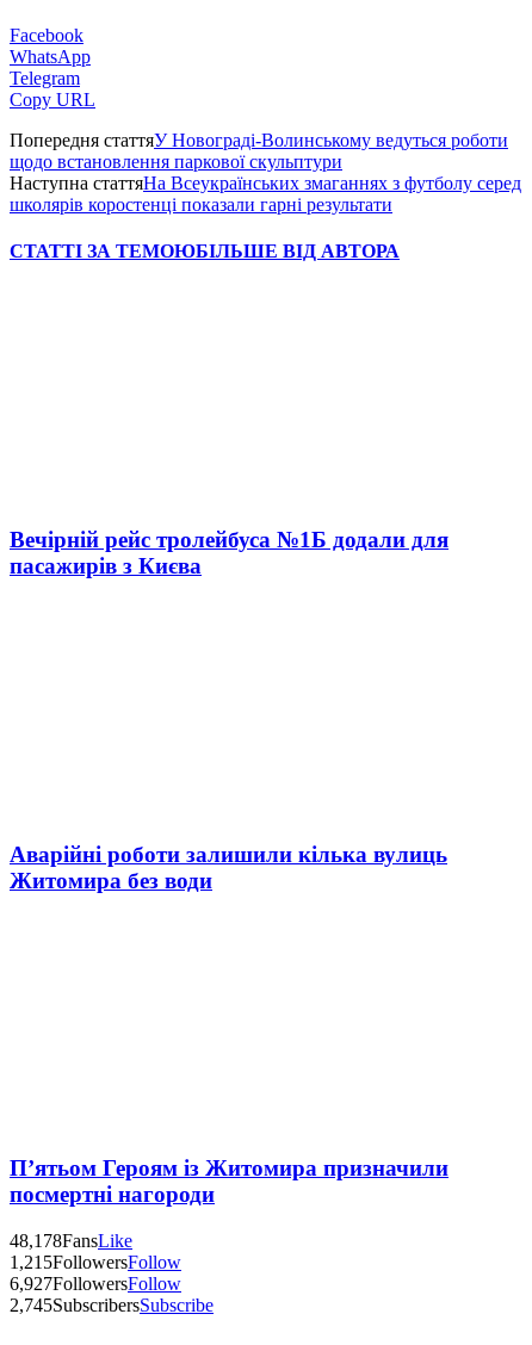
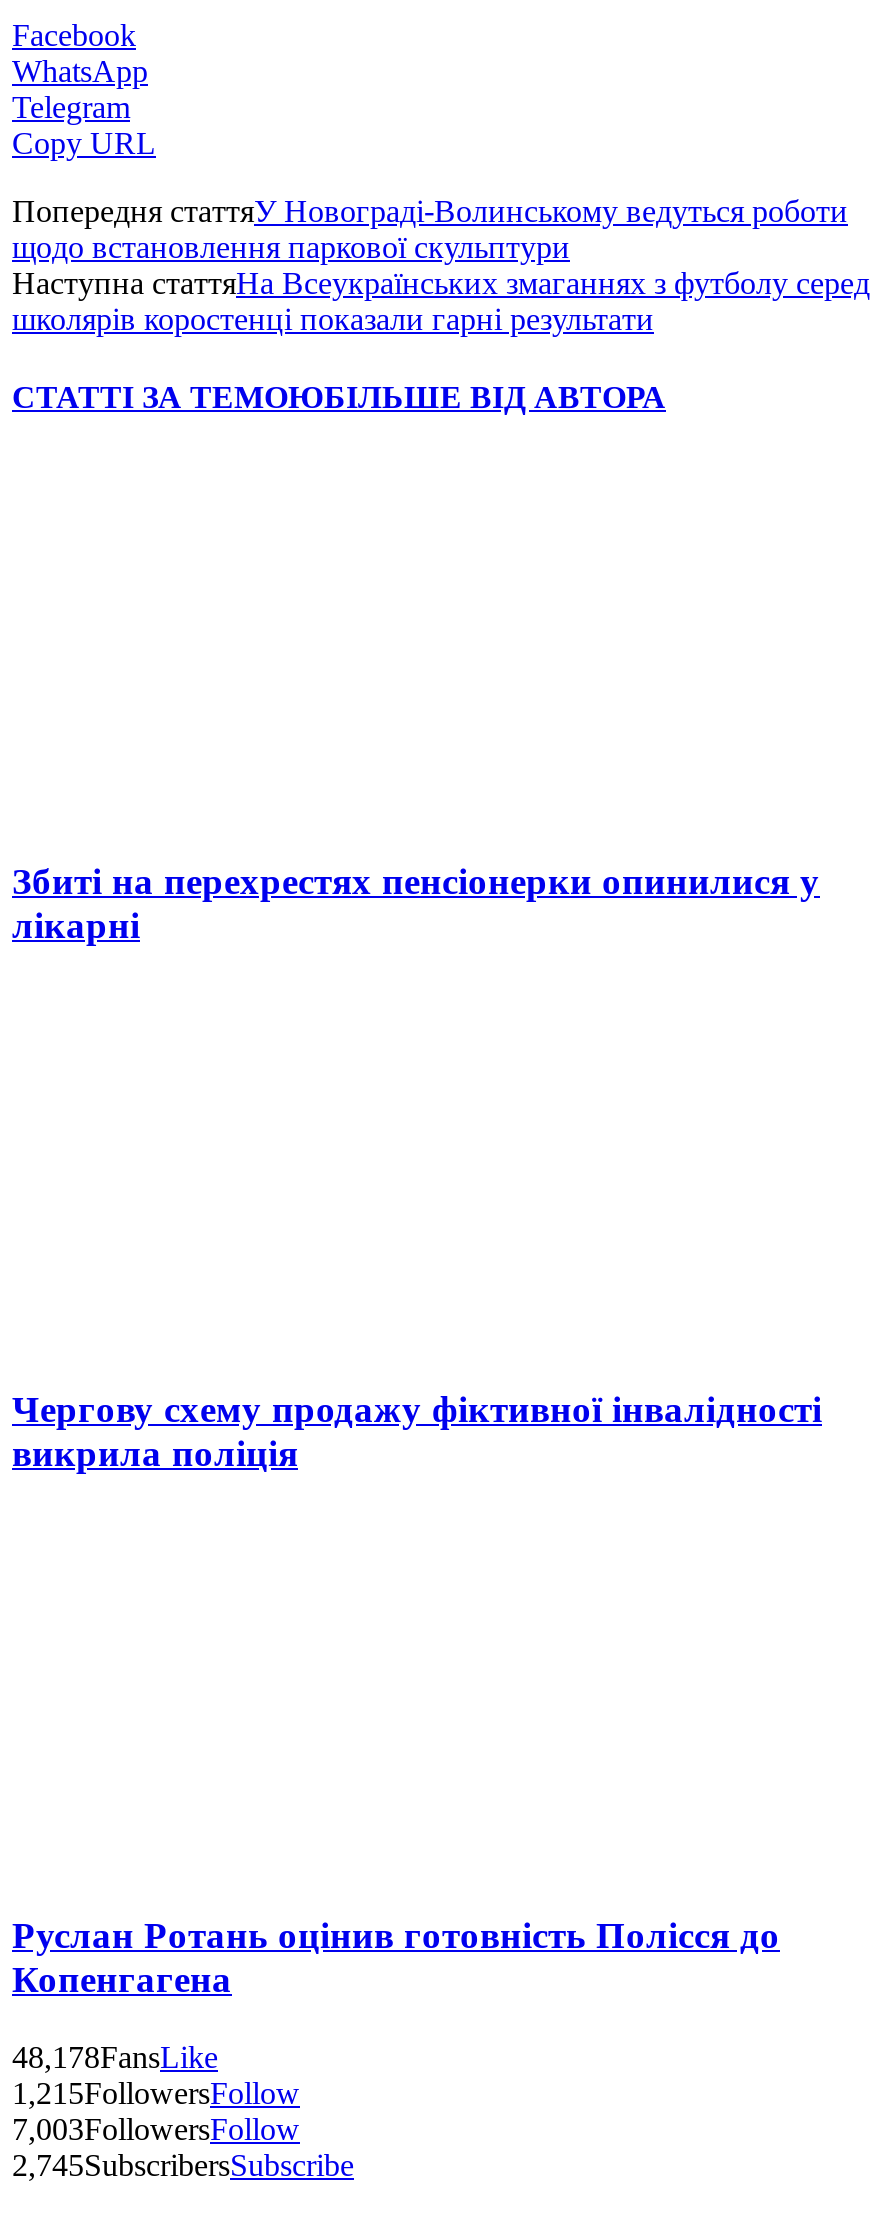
- Вечірній рейс тролейбуса №1Б додали для
- пасажирів з Києва
+ Збиті на перехрестях пенсіонерки опинилися у
+ лікарні

- Аварійні роботи залишили кілька вулиць
- Житомира без води
+ Чергову схему продажу фіктивної інвалідності
+ викрила поліція

- П’ятьом Героям із Житомира призначили
- посмертні нагороди
+ Руслан Ротань оцінив готовність Полісся до
+ Копенгагена

- 6,927FollowersFollow
+ 7,003FollowersFollow
